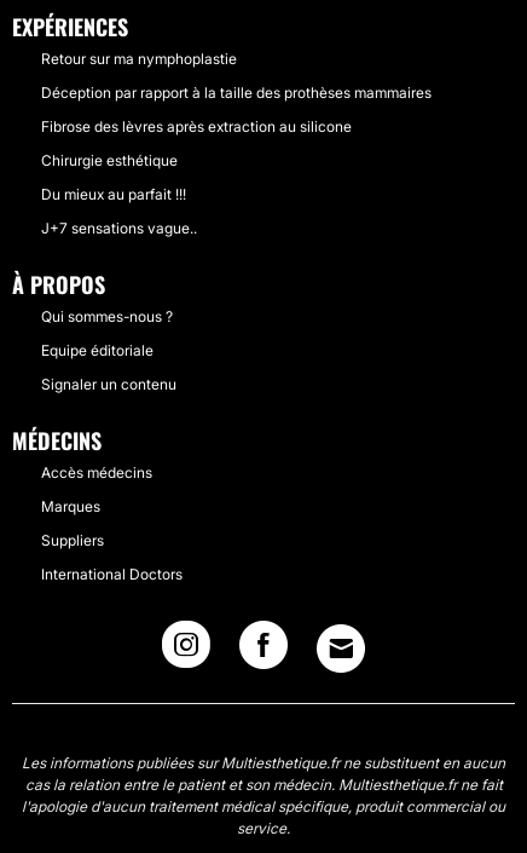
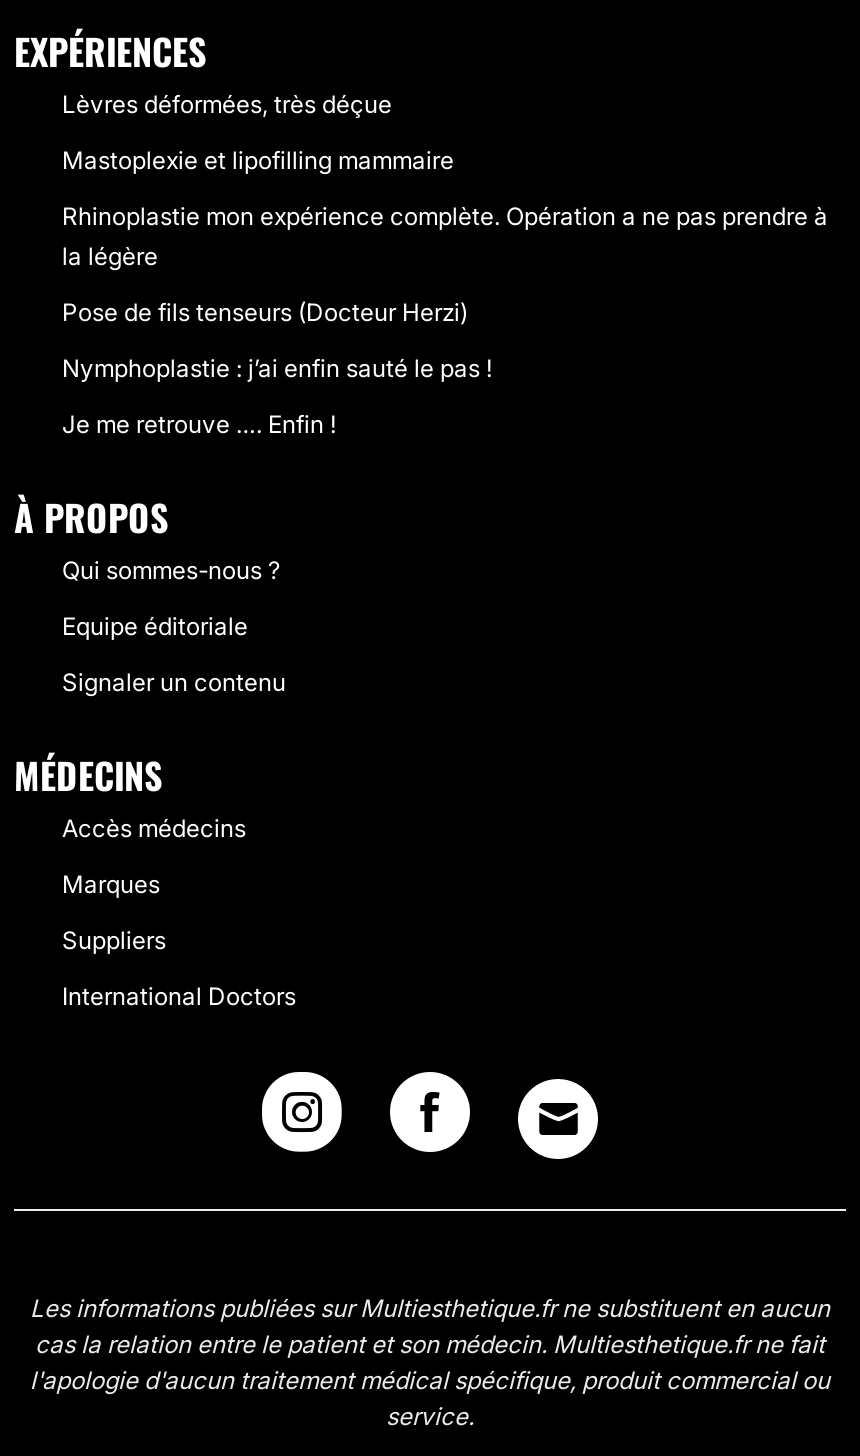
- Retour sur ma nymphoplastie
+ Lèvres déformées, très déçue

- Déception par rapport à la taille des prothèses mammaires
+ Mastoplexie et lipofilling mammaire

- Fibrose des lèvres après extraction au silicone
+ Rhinoplastie mon expérience complète. Opération a ne pas prendre à
+ la légère

- Chirurgie esthétique
+ Pose de fils tenseurs (Docteur Herzi)

- Du mieux au parfait !!!
+ Nymphoplastie : j’ai enfin sauté le pas !

- J+7 sensations vague..
+ Je me retrouve …. Enfin !
